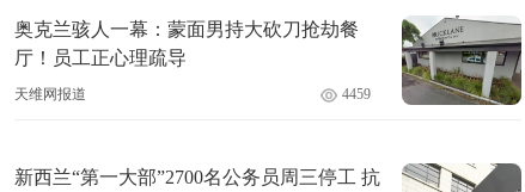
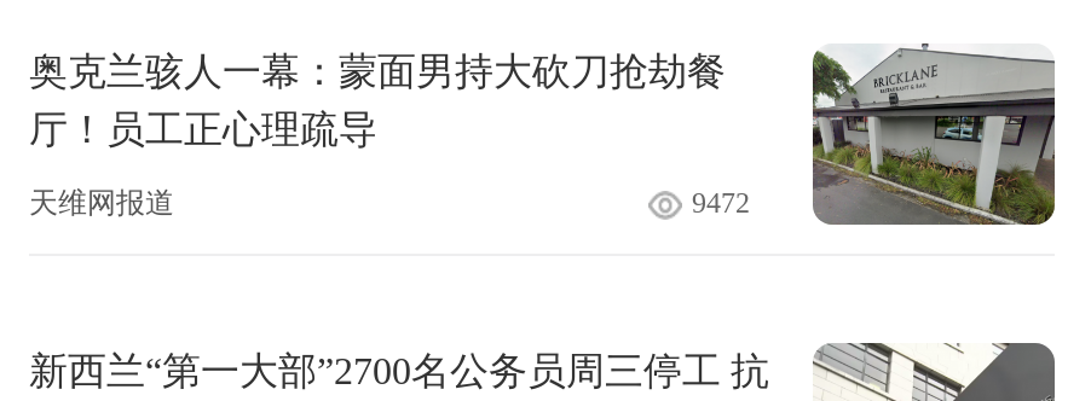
- 4459
+ 9472
